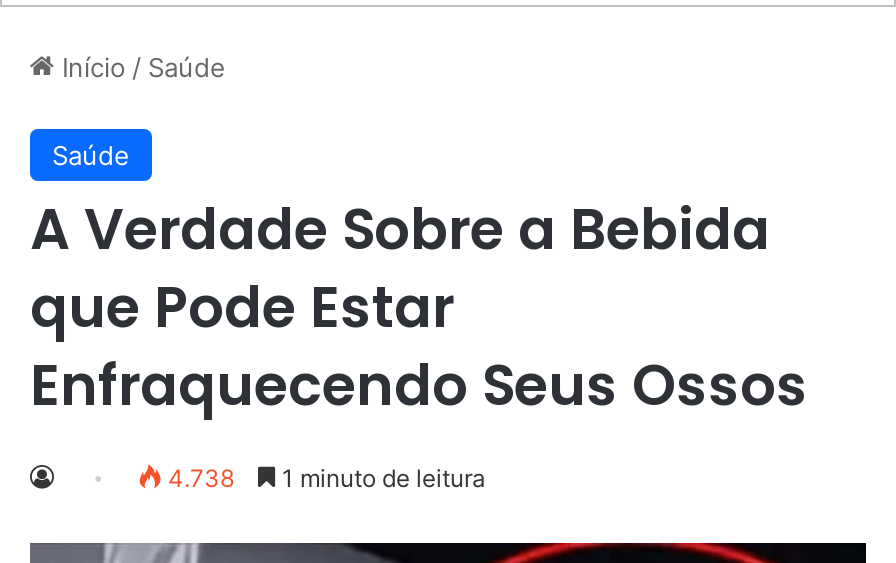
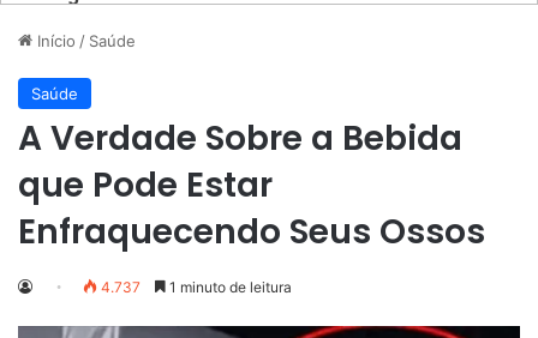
- 4.738 1 minuto de leitura
+ 4.737 1 minuto de leitura
